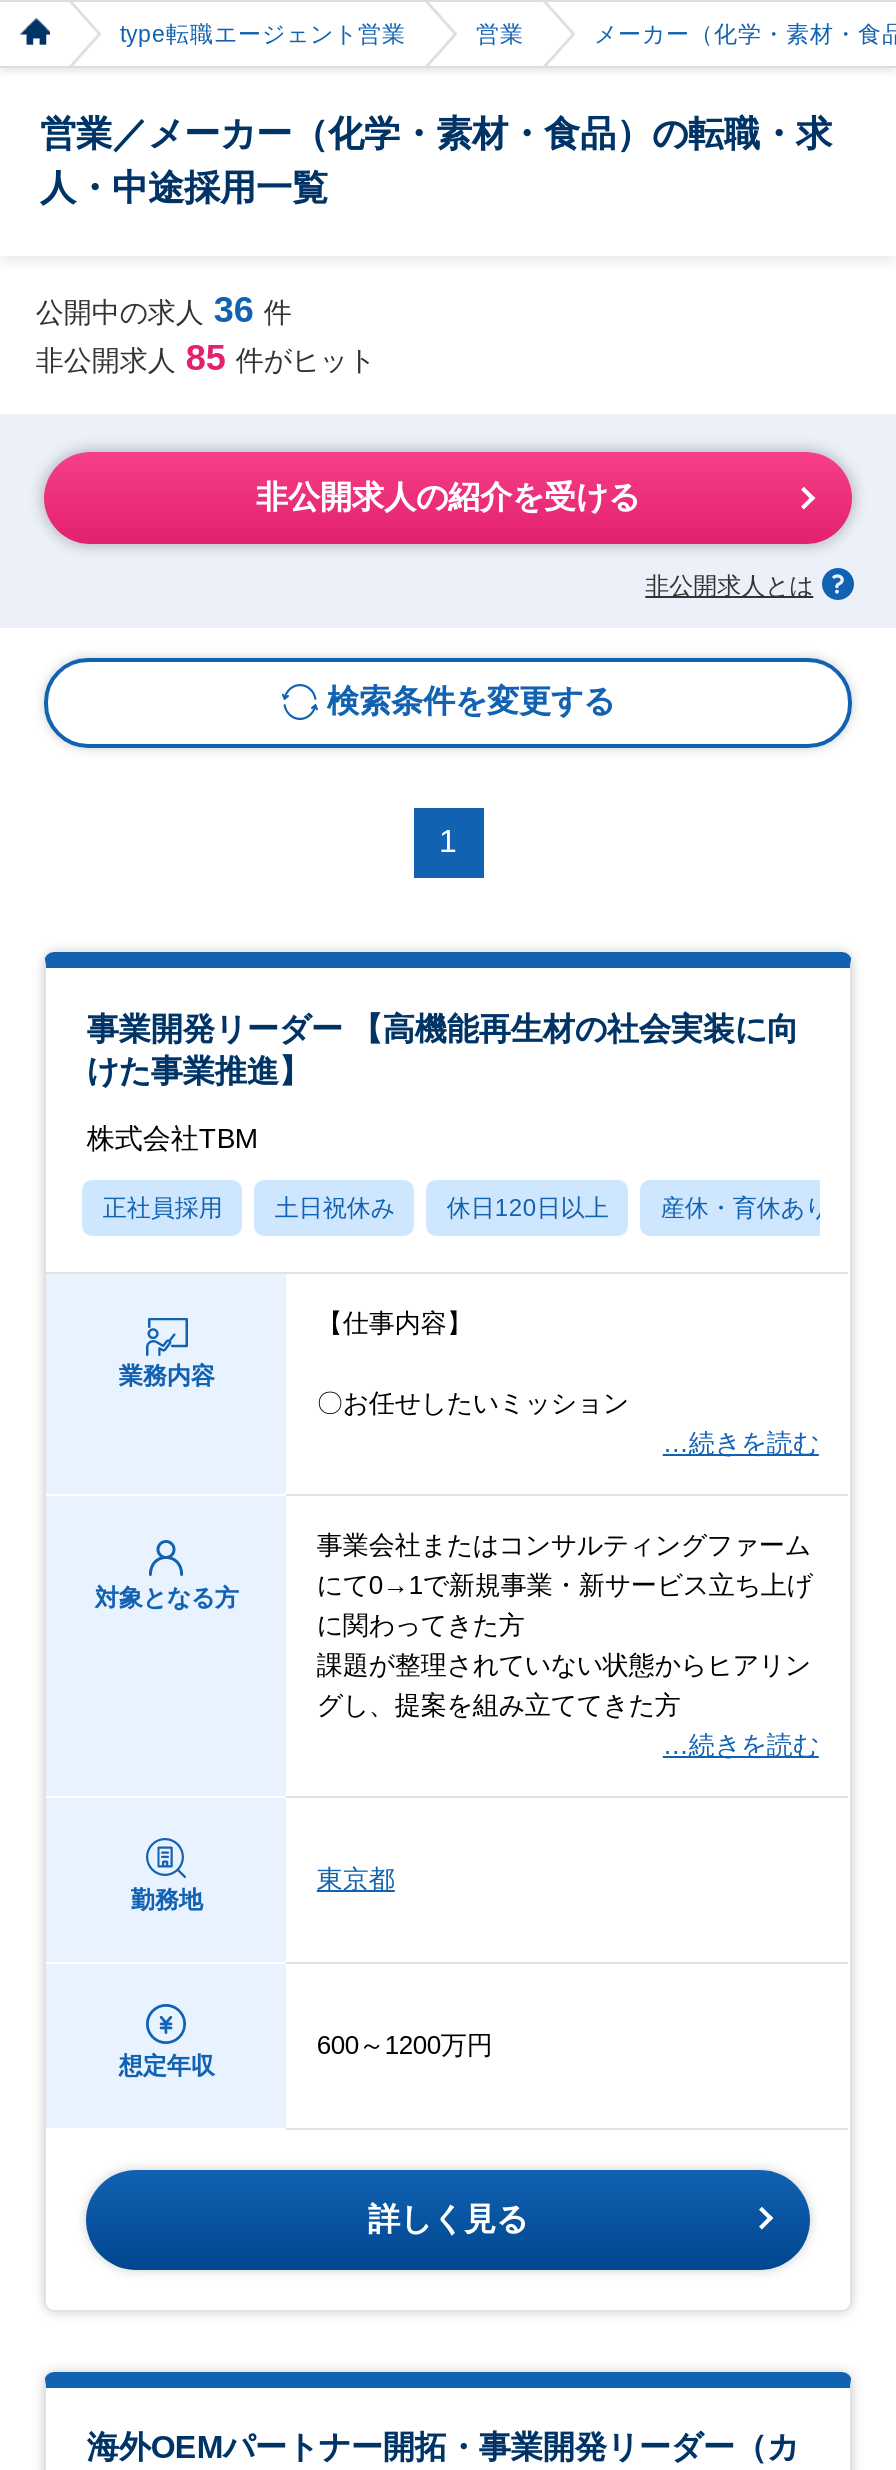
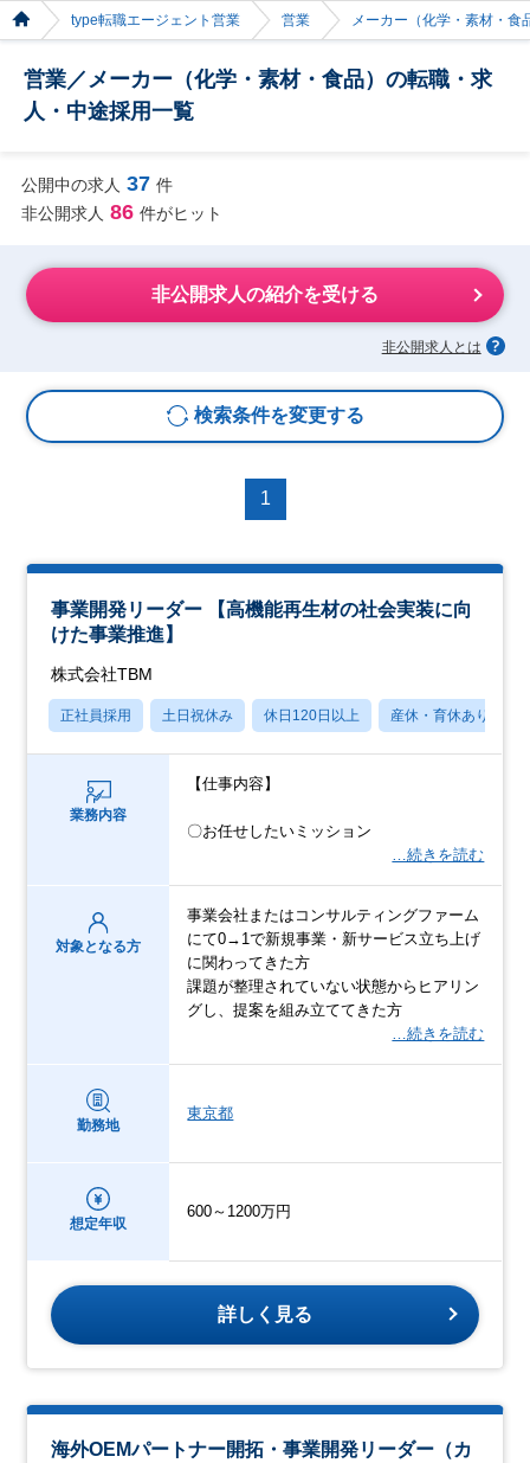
- 公開中の求人 36 件
+ 公開中の求人 37 件

- 非公開求人 85 件がヒット
+ 非公開求人 86 件がヒット
